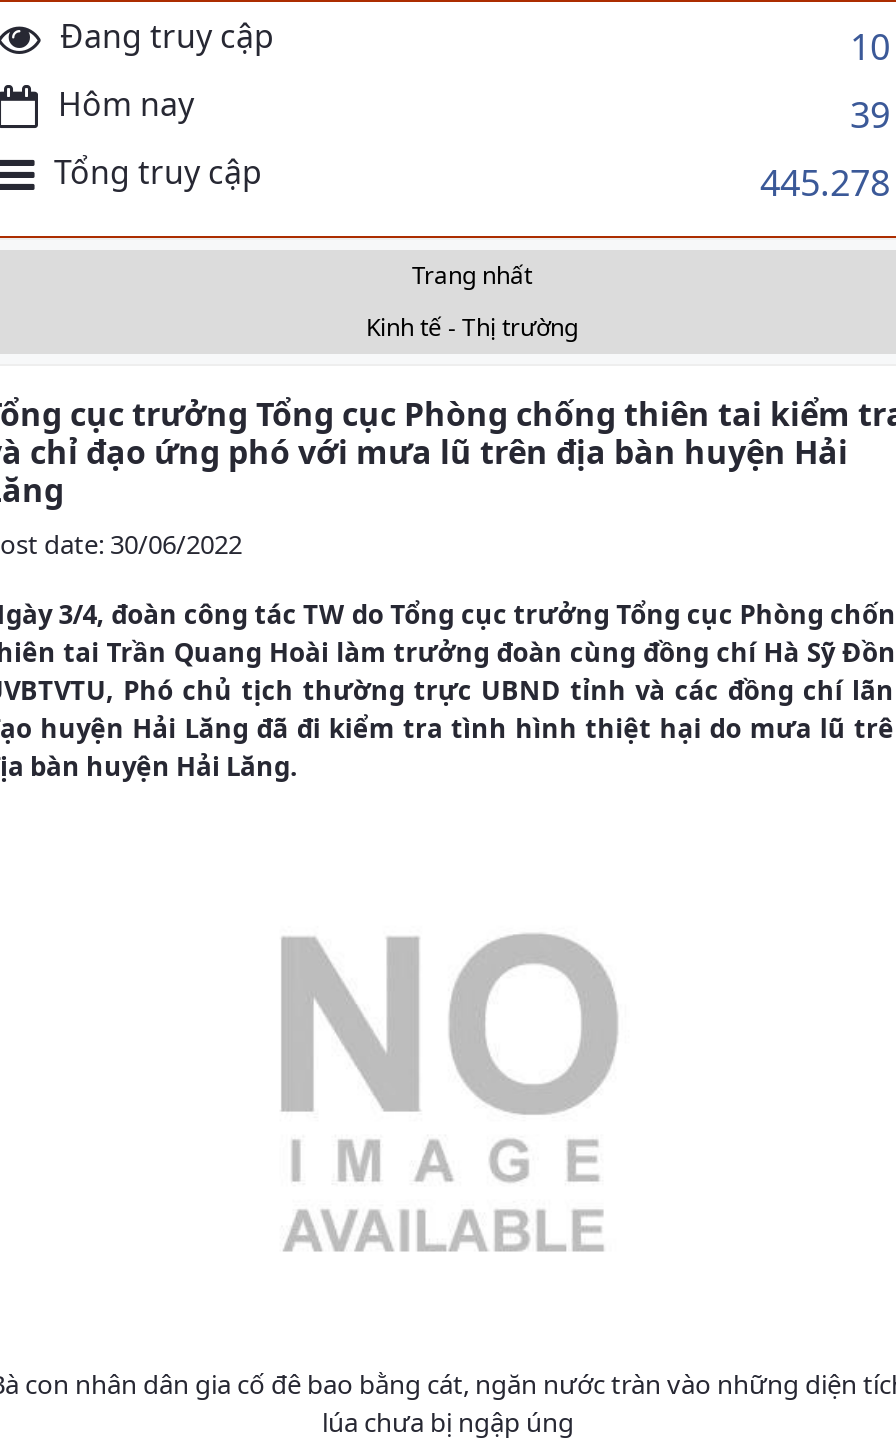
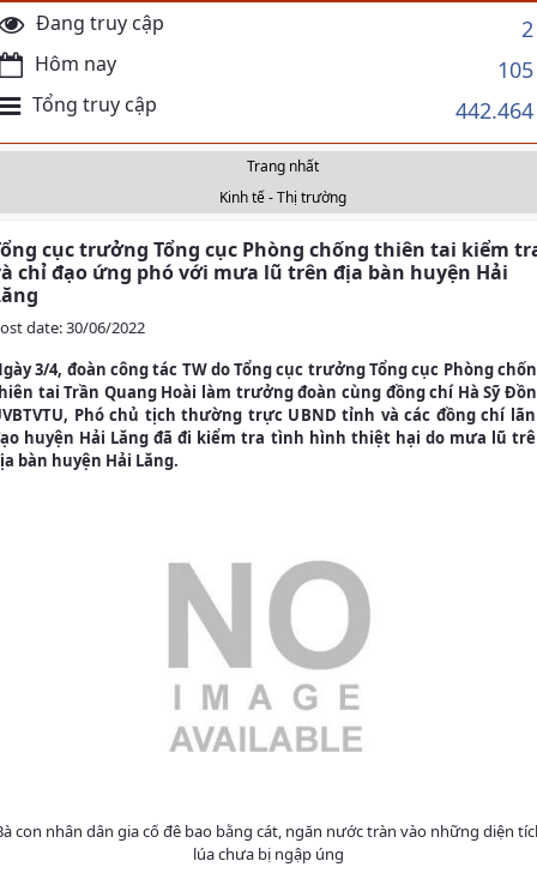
- 10
+ 2

- 39
+ 105

- 445.278
+ 442.464
